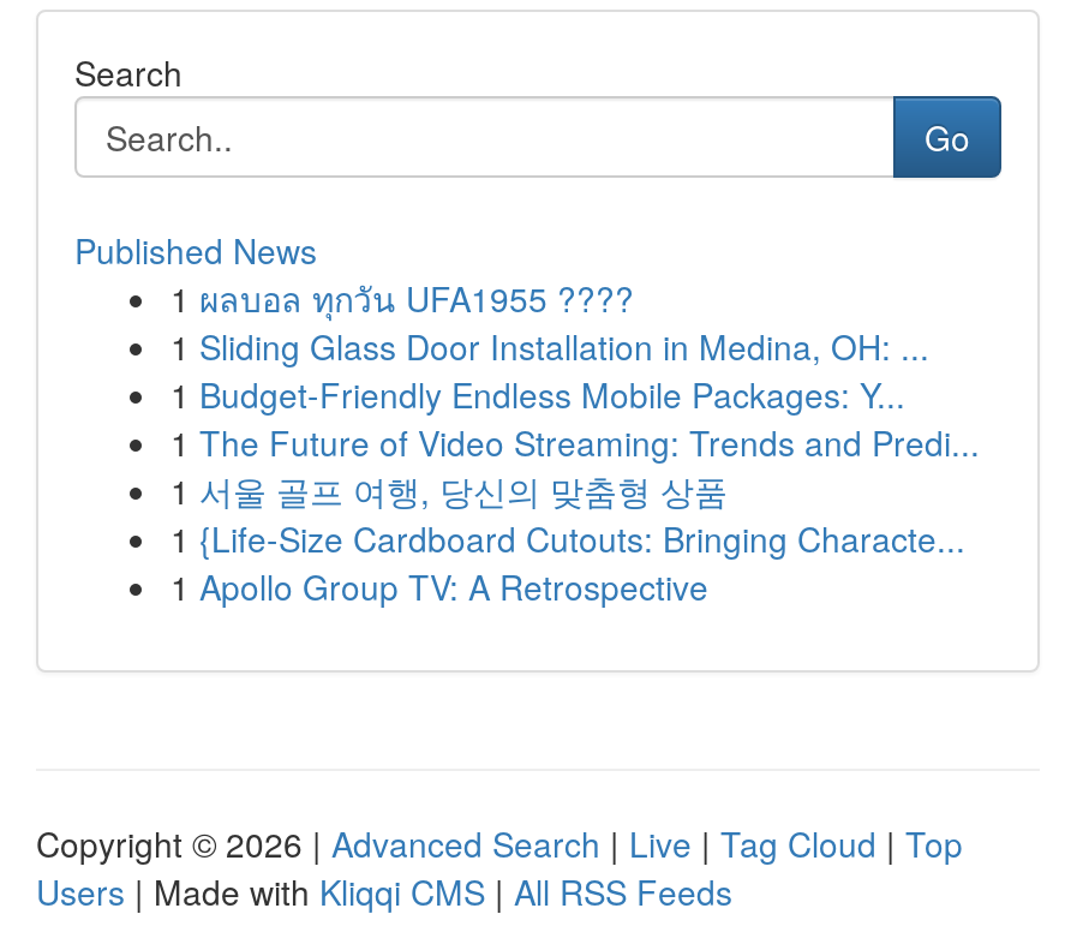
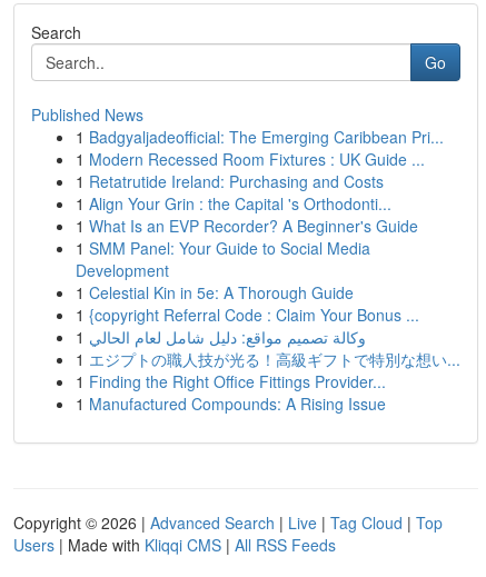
- 1 ผลบอล ทุกวัน UFA1955 ????
- 1 Sliding Glass Door Installation in Medina, OH: ...
- 1 Budget-Friendly Endless Mobile Packages: Y...
- 1 The Future of Video Streaming: Trends and Predi...
- 1 서울 골프 여행, 당신의 맞춤형 상품
- 1 {Life-Size Cardboard Cutouts: Bringing Characte...
- 1 Apollo Group TV: A Retrospective
+ 1 Badgyaljadeofficial: The Emerging Caribbean Pri...
+ 1 Modern Recessed Room Fixtures : UK Guide ...
+ 1 Retatrutide Ireland: Purchasing and Costs
+ 1 Align Your Grin : the Capital 's Orthodonti...
+ 1 What Is an EVP Recorder? A Beginner's Guide
+ 1 SMM Panel: Your Guide to Social Media
+ Development
+ 1 Celestial Kin in 5e: A Thorough Guide
+ 1 {copyright Referral Code : Claim Your Bonus ...
+ 1 وكالة تصميم مواقع: دليل شامل لعام الحالي
+ 1 エジプトの職人技が光る！高級ギフトで特別な想い...
+ 1 Finding the Right Office Fittings Provider...
+ 1 Manufactured Compounds: A Rising Issue
